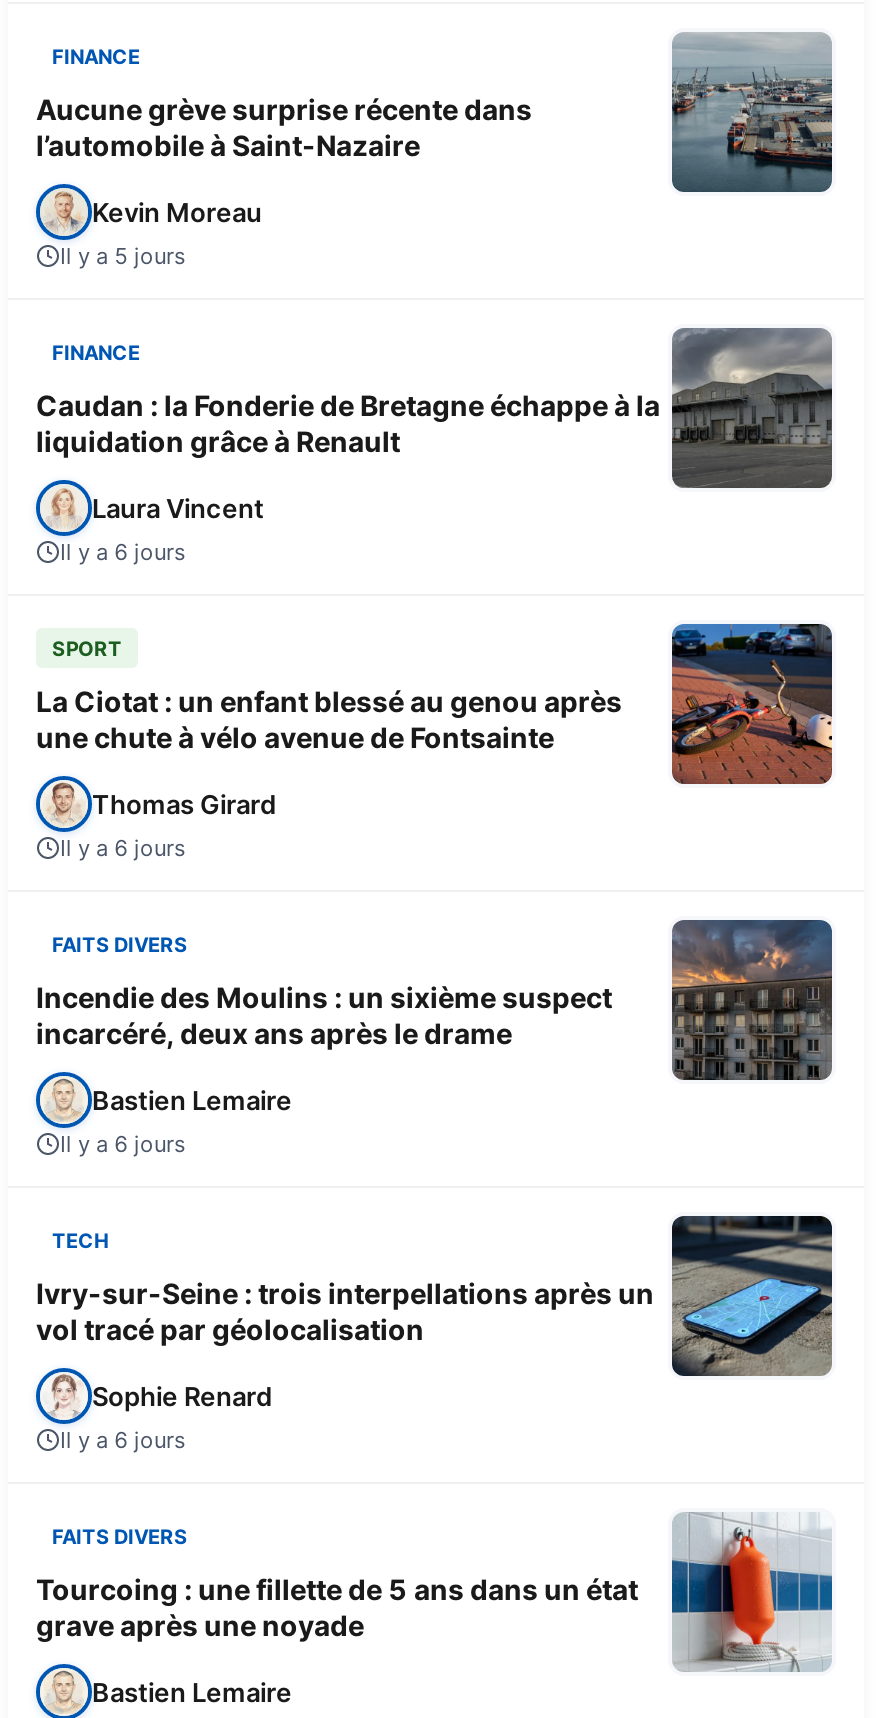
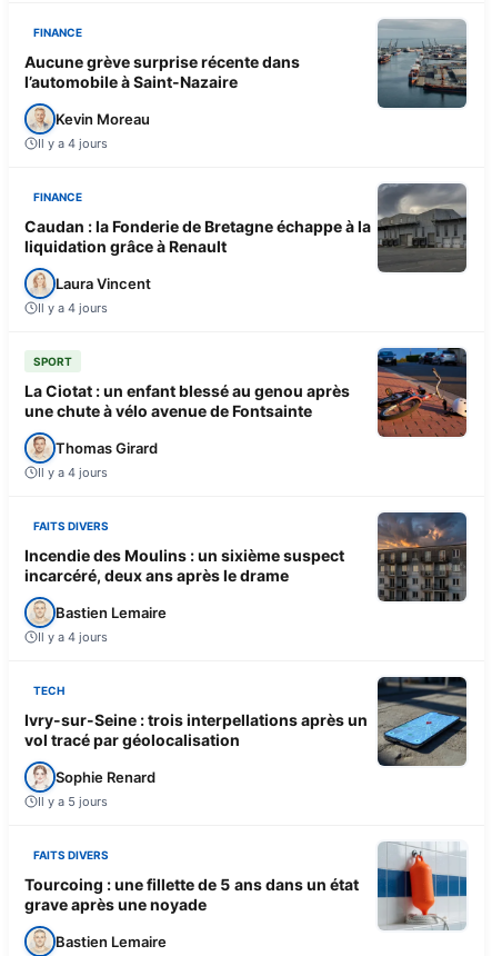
- Il y a 5 jours
+ Il y a 4 jours

- Il y a 6 jours
+ Il y a 4 jours

- Il y a 6 jours
+ Il y a 4 jours

- Il y a 6 jours
+ Il y a 4 jours

- Il y a 6 jours
+ Il y a 5 jours
